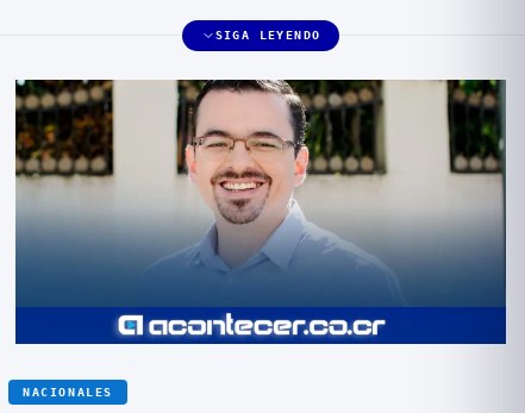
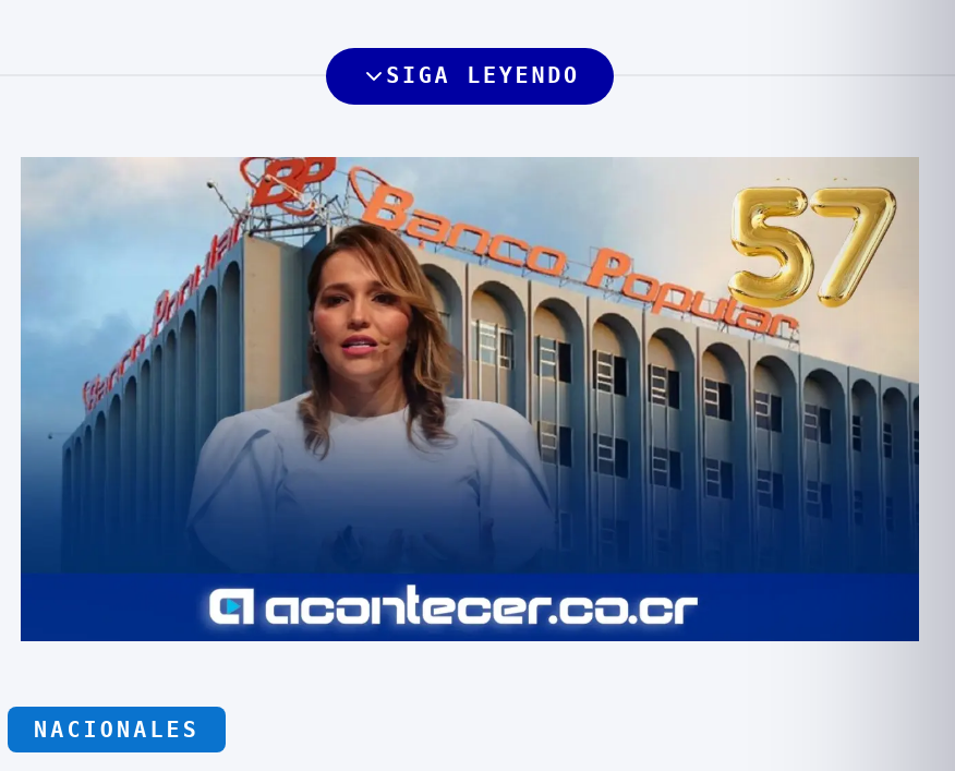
- [image]
+ [image]
